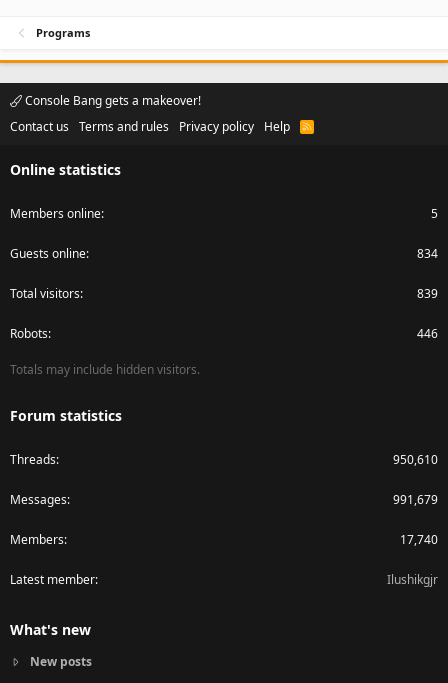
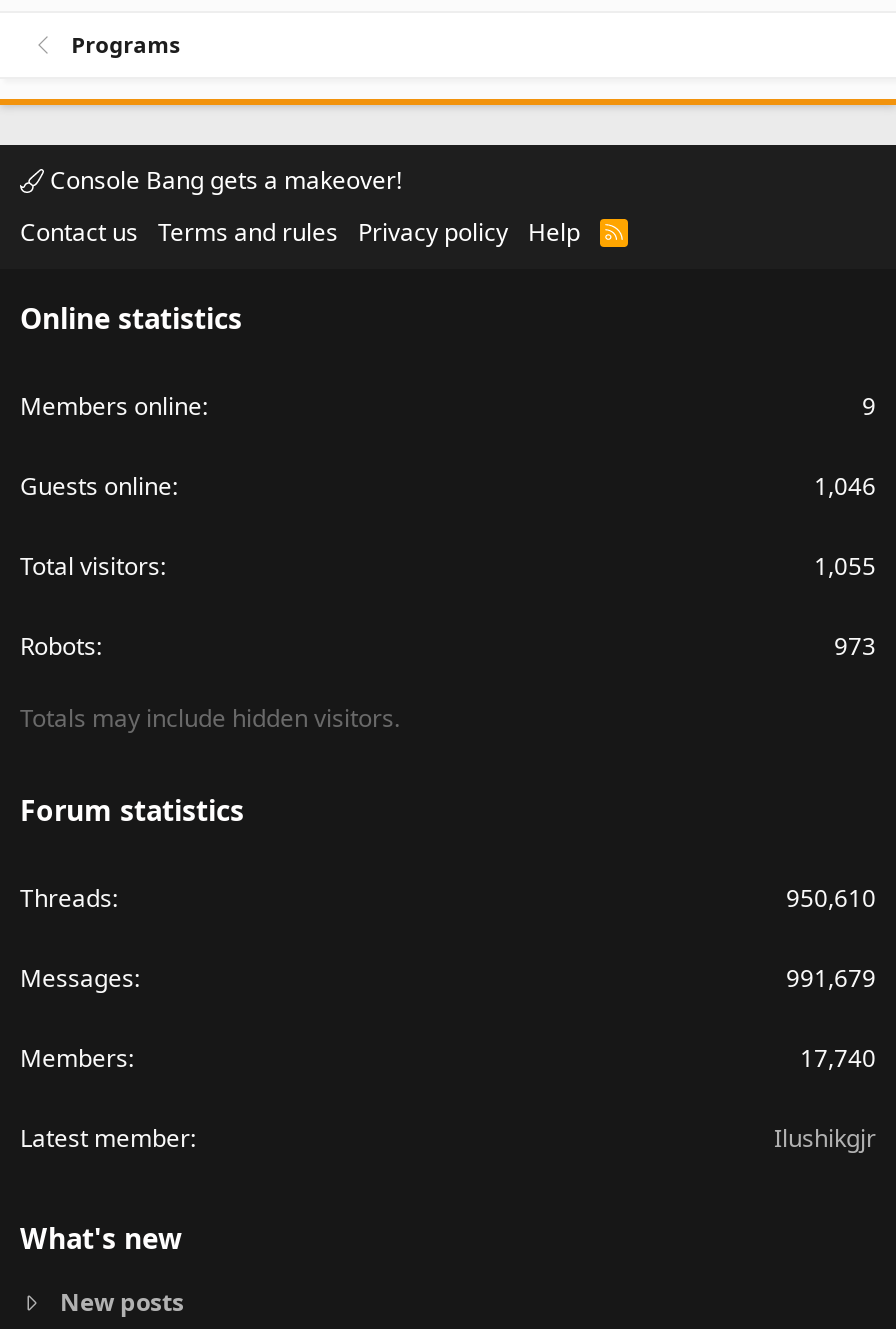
- 5
+ 9

- 834
+ 1,046

- 839
+ 1,055

- 446
+ 973
